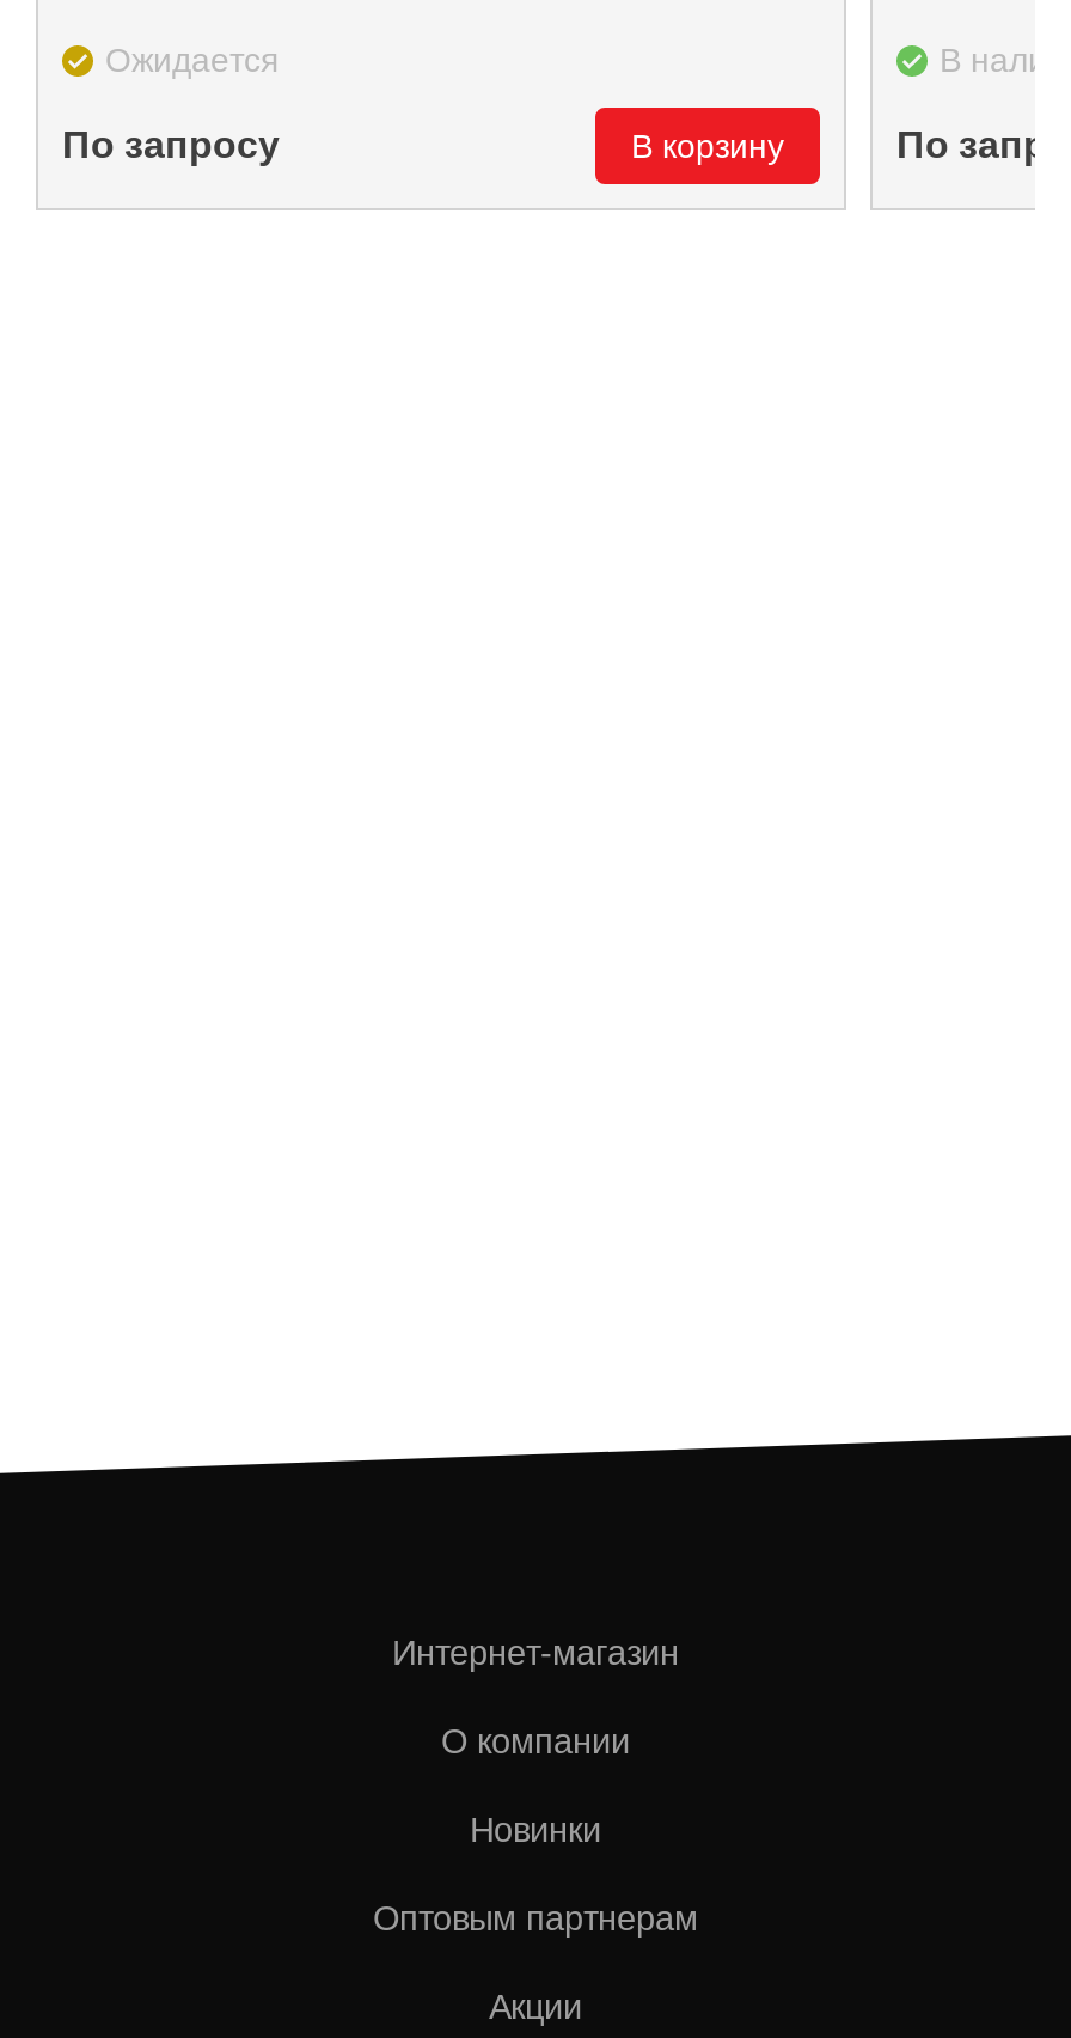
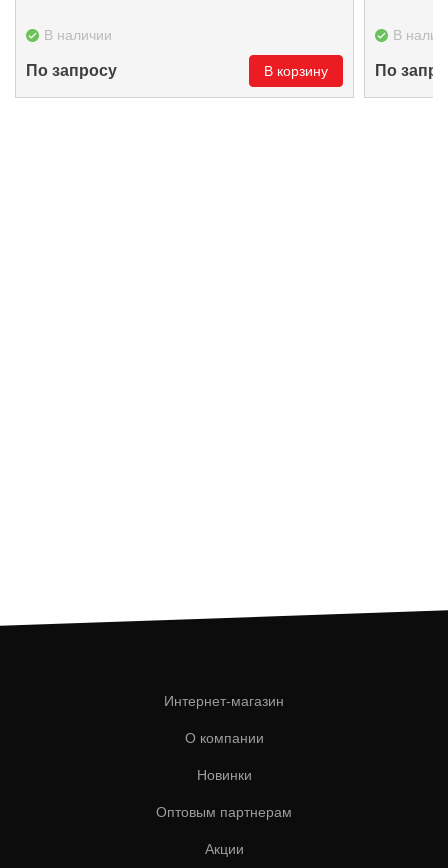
- Ожидается
+ В наличии
